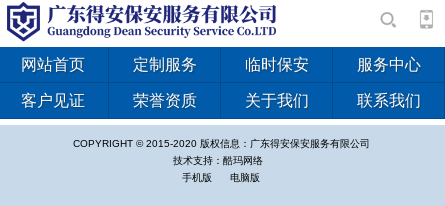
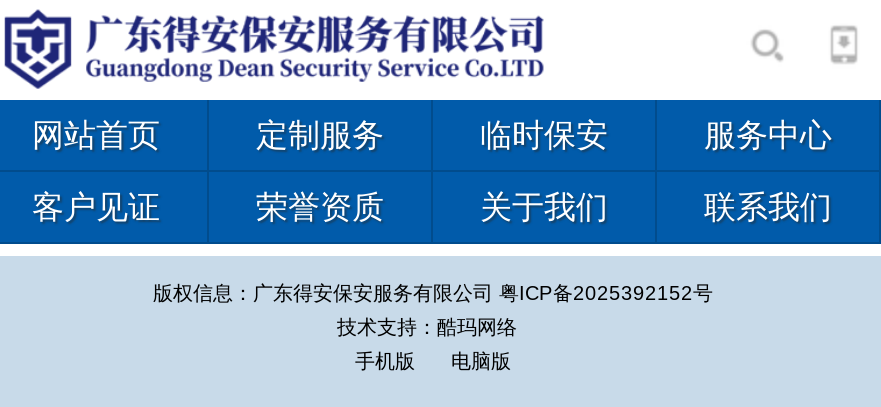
- COPYRIGHT © 2015-2020 版权信息：广东得安保安服务有限公司
+ 版权信息：广东得安保安服务有限公司粤ICP备2025392152号
